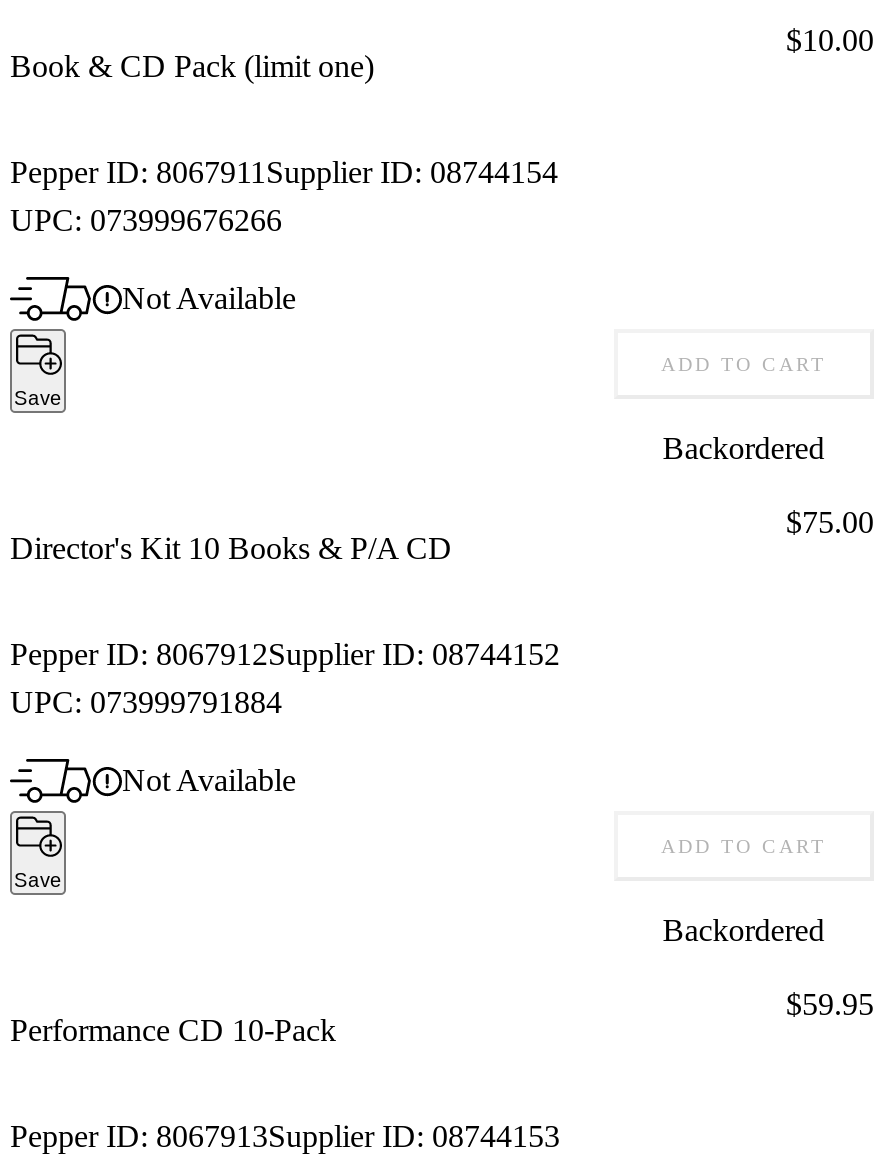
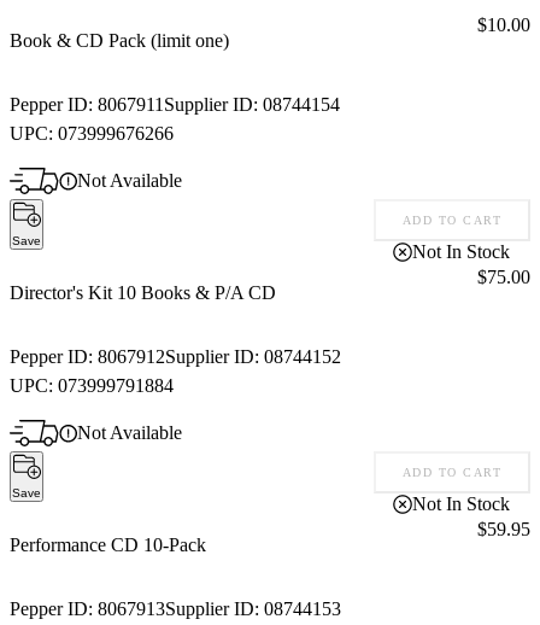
- Backordered
+ Not In Stock

- Backordered
+ Not In Stock
